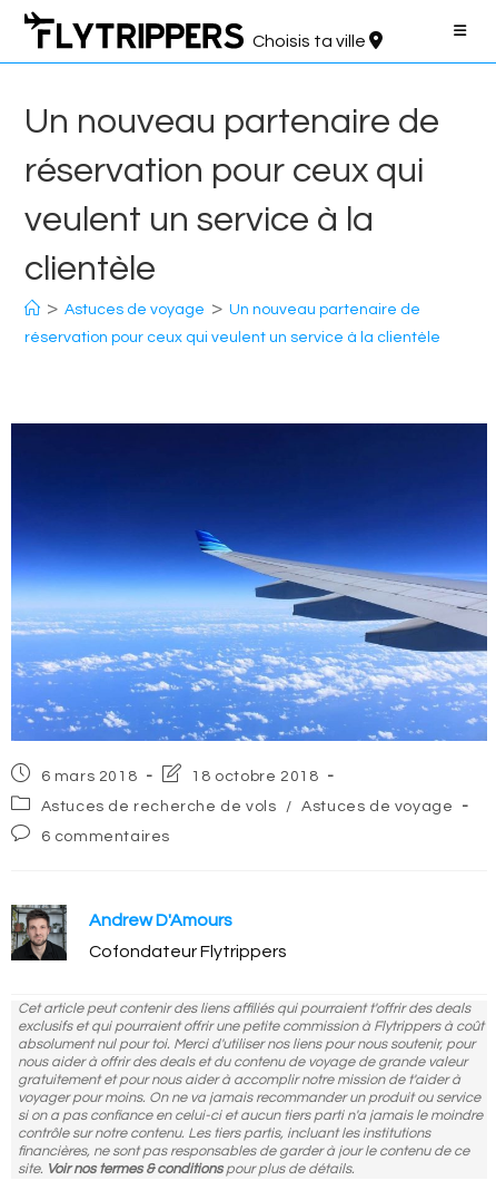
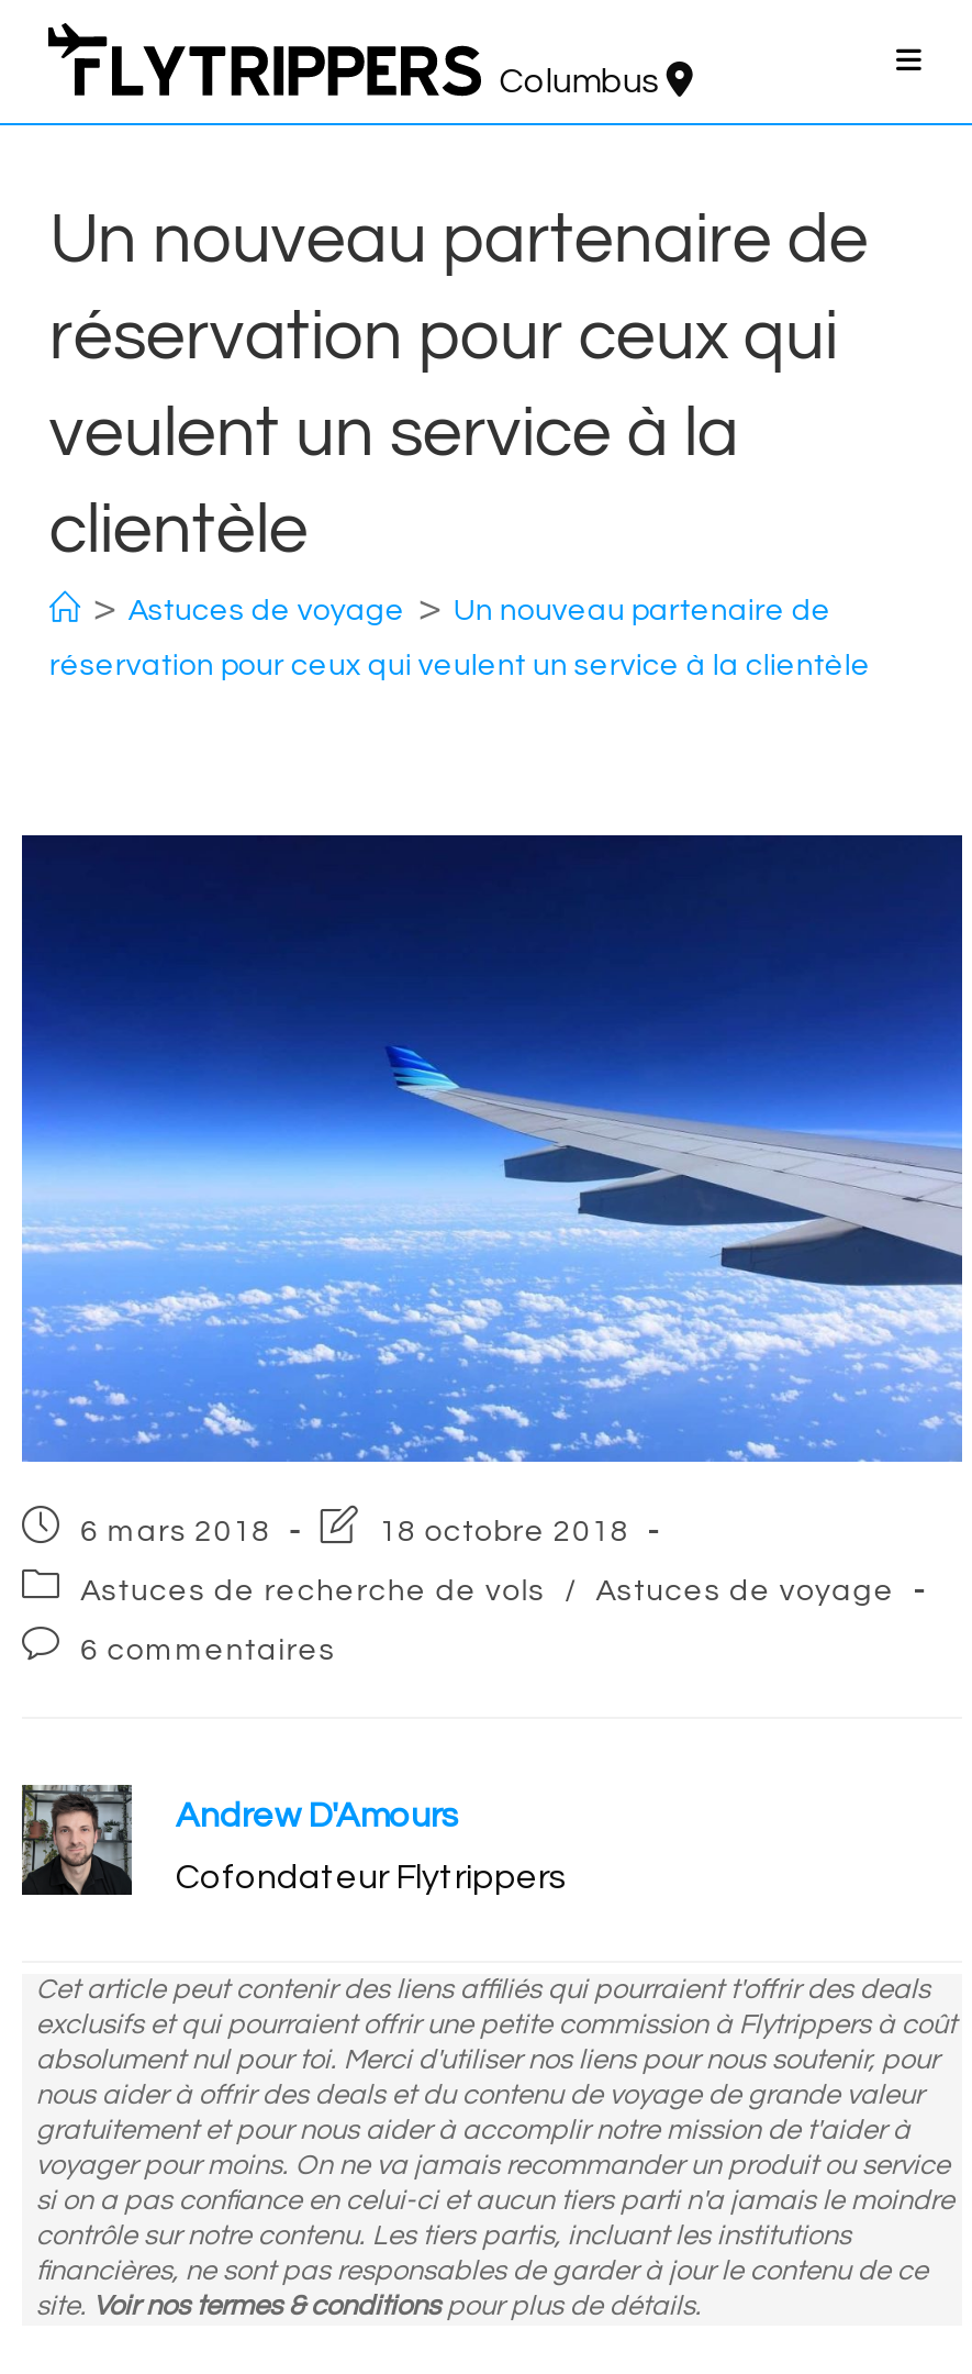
- Choisis ta ville
+ Columbus
